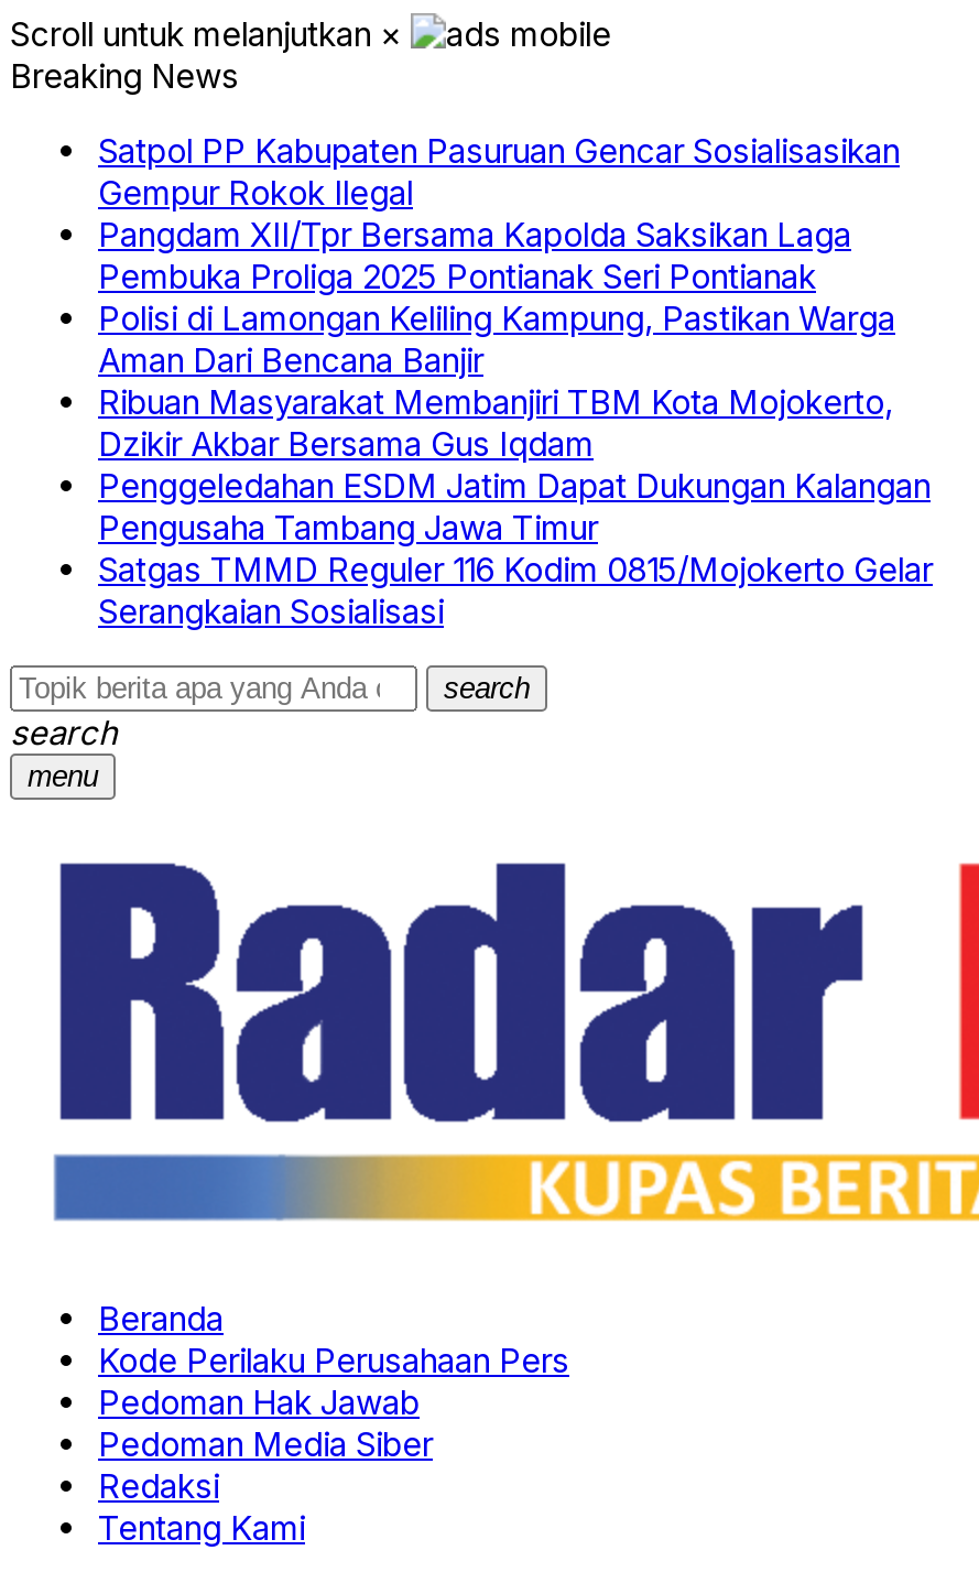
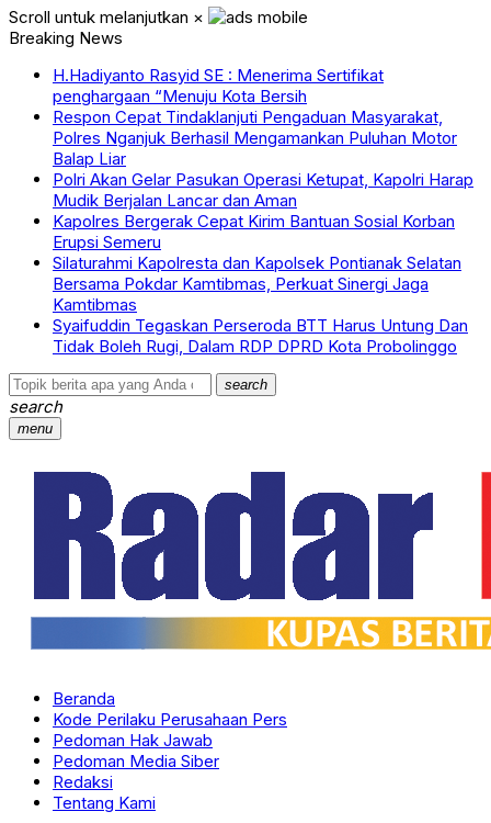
- Satpol PP Kabupaten Pasuruan Gencar Sosialisasikan
- Gempur Rokok Ilegal
- Pangdam XII/Tpr Bersama Kapolda Saksikan Laga
- Pembuka Proliga 2025 Pontianak Seri Pontianak
- Polisi di Lamongan Keliling Kampung, Pastikan Warga
- Aman Dari Bencana Banjir
- Ribuan Masyarakat Membanjiri TBM Kota Mojokerto,
- Dzikir Akbar Bersama Gus Iqdam
- Penggeledahan ESDM Jatim Dapat Dukungan Kalangan
- Pengusaha Tambang Jawa Timur
- Satgas TMMD Reguler 116 Kodim 0815/Mojokerto Gelar
- Serangkaian Sosialisasi
+ H.Hadiyanto Rasyid SE : Menerima Sertifikat
+ penghargaan “Menuju Kota Bersih
+ Respon Cepat Tindaklanjuti Pengaduan Masyarakat,
+ Polres Nganjuk Berhasil Mengamankan Puluhan Motor
+ Balap Liar
+ Polri Akan Gelar Pasukan Operasi Ketupat, Kapolri Harap
+ Mudik Berjalan Lancar dan Aman
+ Kapolres Bergerak Cepat Kirim Bantuan Sosial Korban
+ Erupsi Semeru
+ Silaturahmi Kapolresta dan Kapolsek Pontianak Selatan
+ Bersama Pokdar Kamtibmas, Perkuat Sinergi Jaga
+ Kamtibmas
+ Syaifuddin Tegaskan Perseroda BTT Harus Untung Dan
+ Tidak Boleh Rugi, Dalam RDP DPRD Kota Probolinggo
